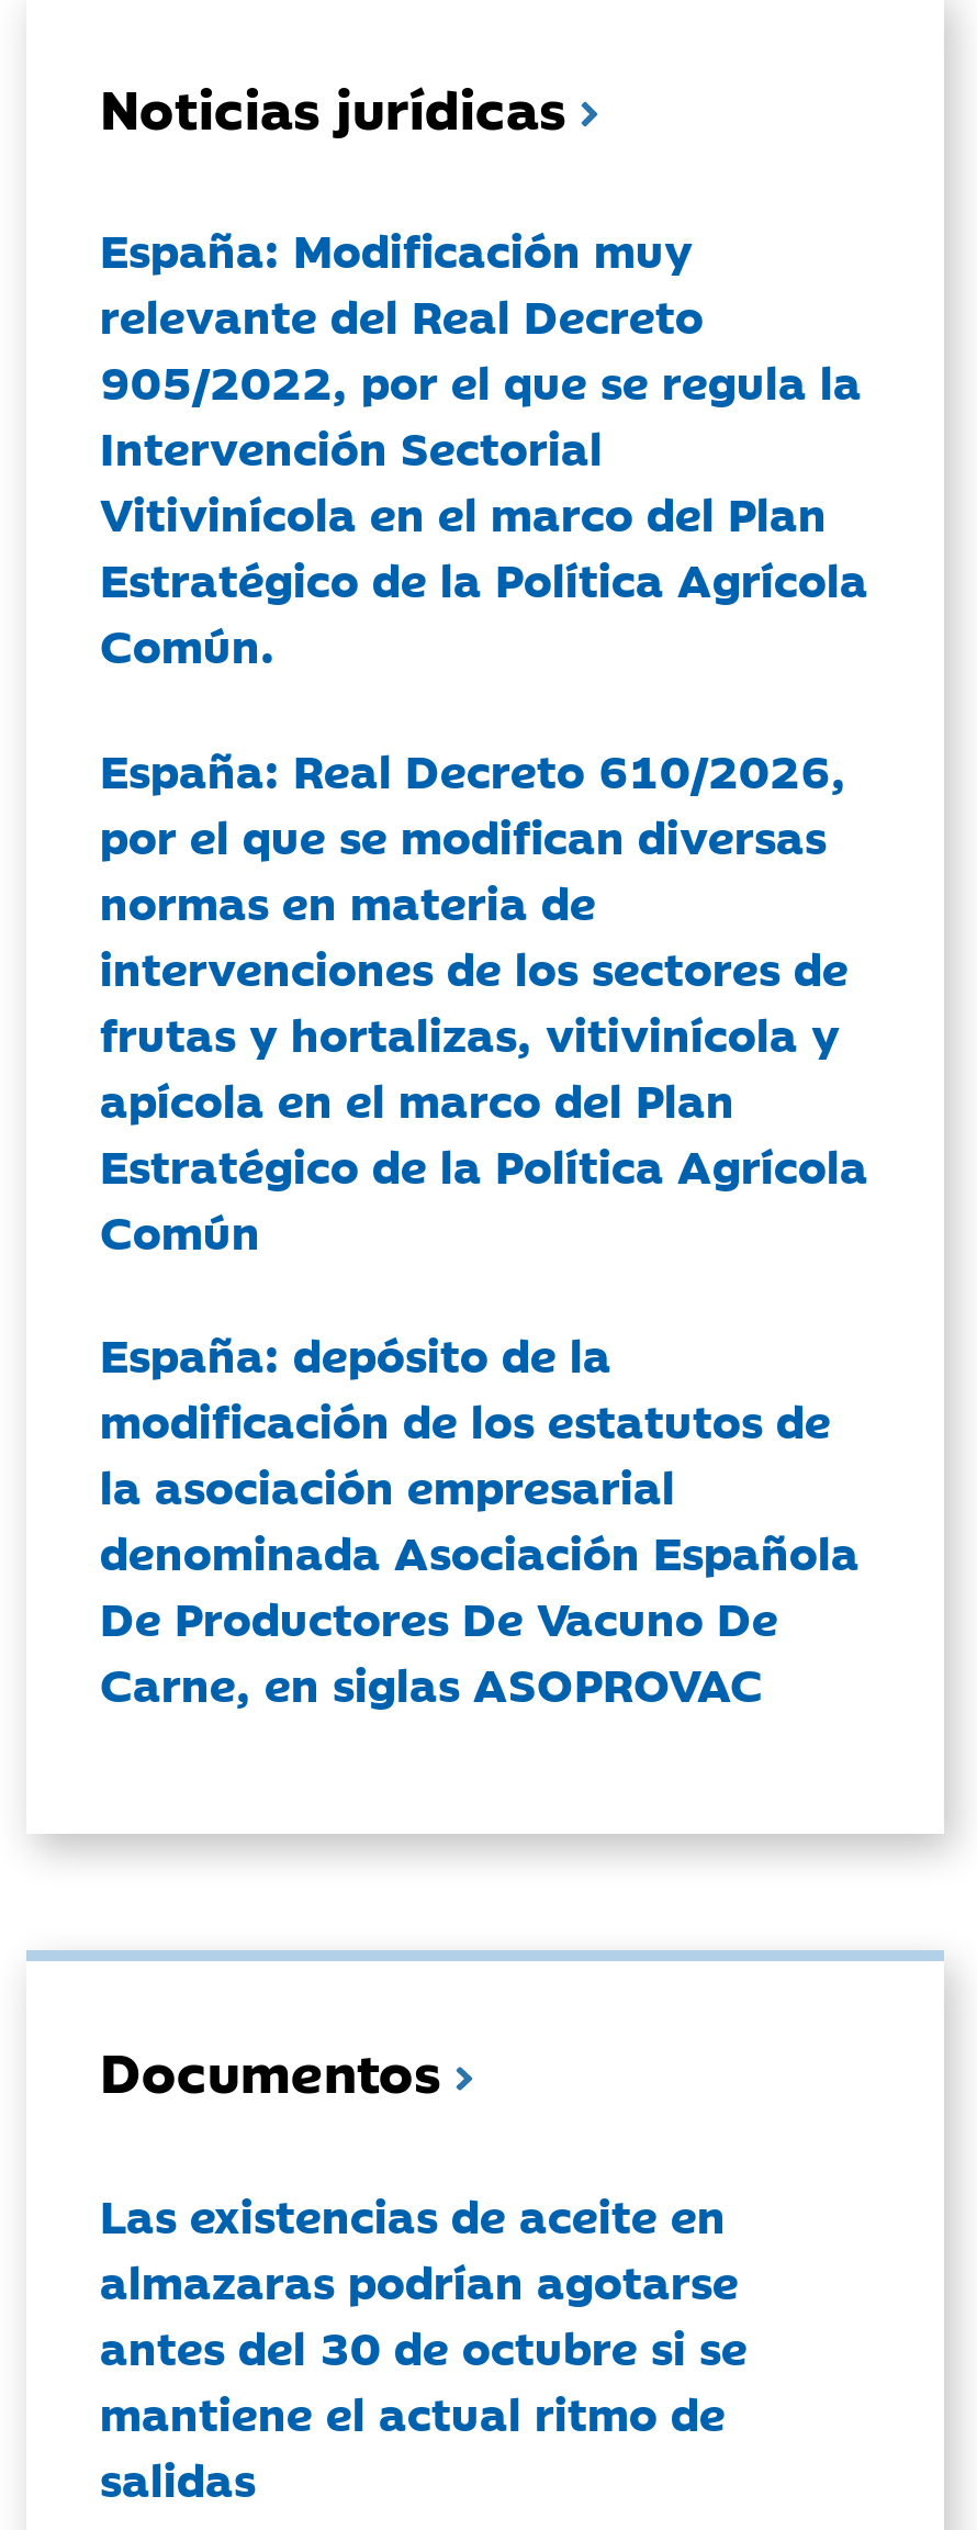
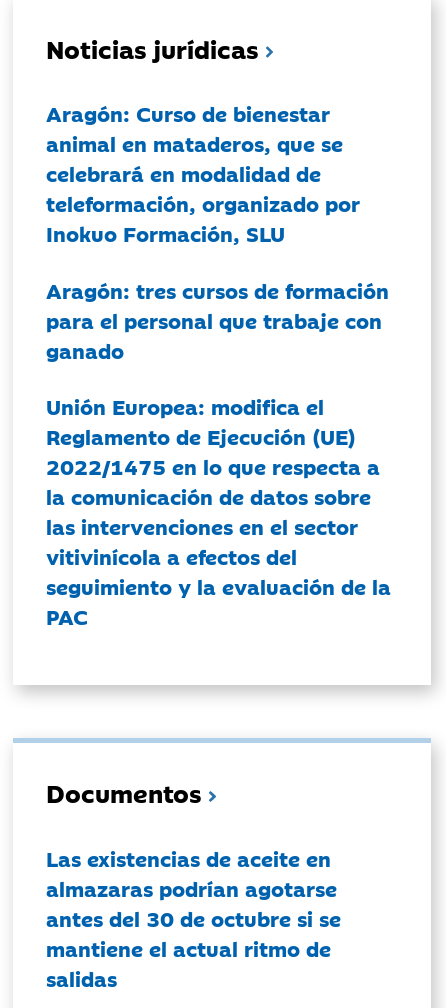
- España: Modificación muy
- relevante del Real Decreto
- 905/2022, por el que se regula la
- Intervención Sectorial
- Vitivinícola en el marco del Plan
- Estratégico de la Política Agrícola
- Común.
+ Aragón: Curso de bienestar
+ animal en mataderos, que se
+ celebrará en modalidad de
+ teleformación, organizado por
+ Inokuo Formación, SLU

- España: Real Decreto 610/2026,
- por el que se modifican diversas
- normas en materia de
- intervenciones de los sectores de
- frutas y hortalizas, vitivinícola y
- apícola en el marco del Plan
- Estratégico de la Política Agrícola
- Común
+ Aragón: tres cursos de formación
+ para el personal que trabaje con
+ ganado

- España: depósito de la
- modificación de los estatutos de
- la asociación empresarial
- denominada Asociación Española
- De Productores De Vacuno De
- Carne, en siglas ASOPROVAC
+ Unión Europea: modifica el
+ Reglamento de Ejecución (UE)
+ 2022/1475 en lo que respecta a
+ la comunicación de datos sobre
+ las intervenciones en el sector
+ vitivinícola a efectos del
+ seguimiento y la evaluación de la
+ PAC
